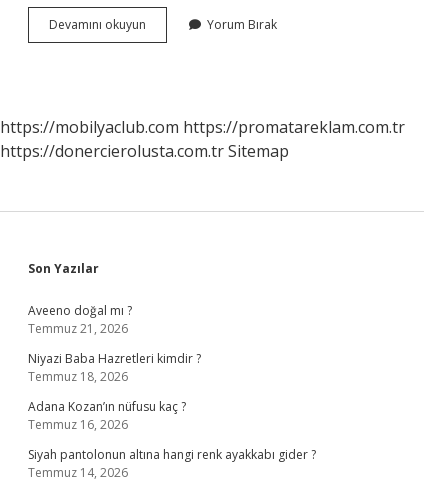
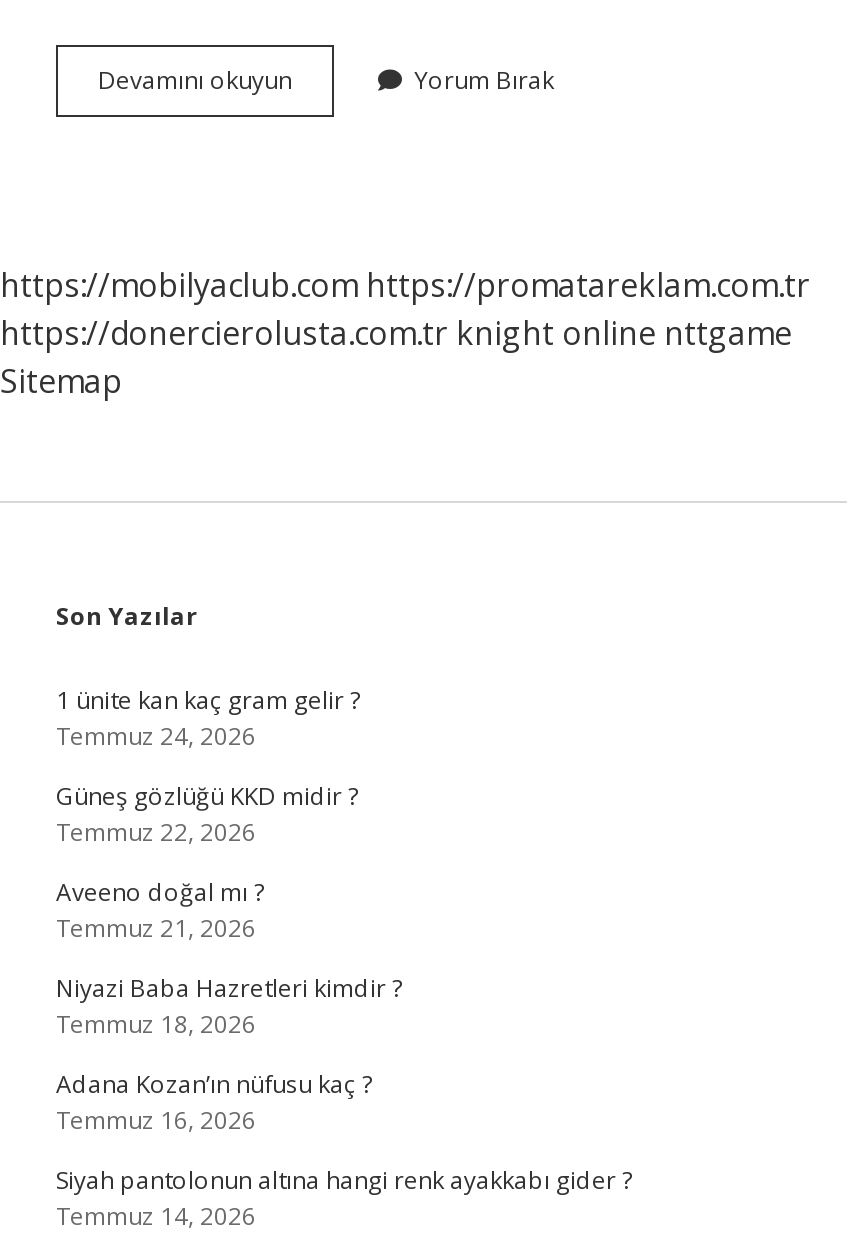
- https://donercierolusta.com.tr Sitemap
+ https://donercierolusta.com.tr knight online nttgame
+ Sitemap

+ 1 ünite kan kaç gram gelir ?
+ Temmuz 24, 2026
+ Güneş gözlüğü KKD midir ?
+ Temmuz 22, 2026
